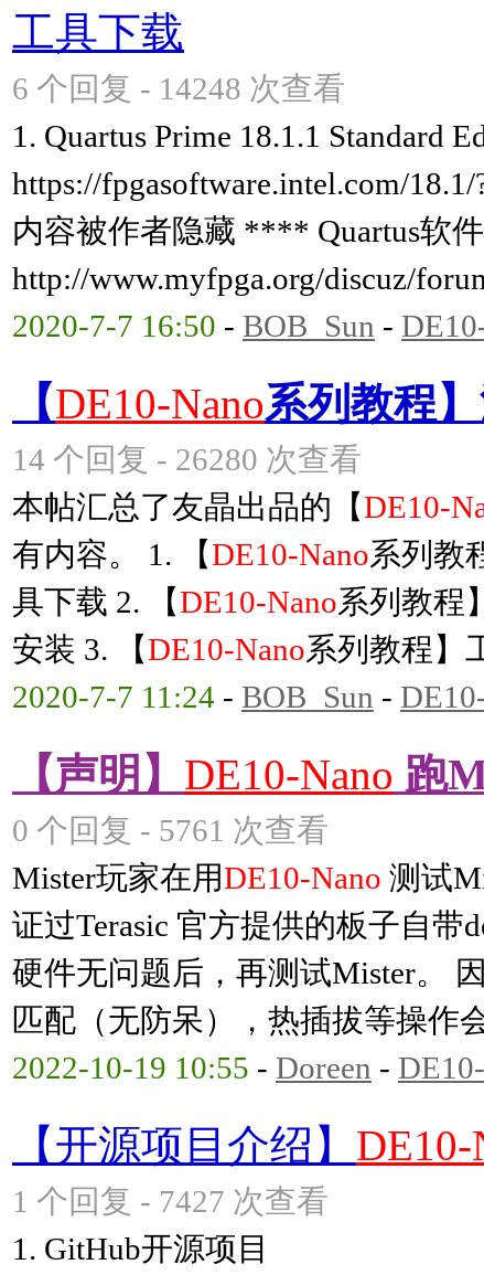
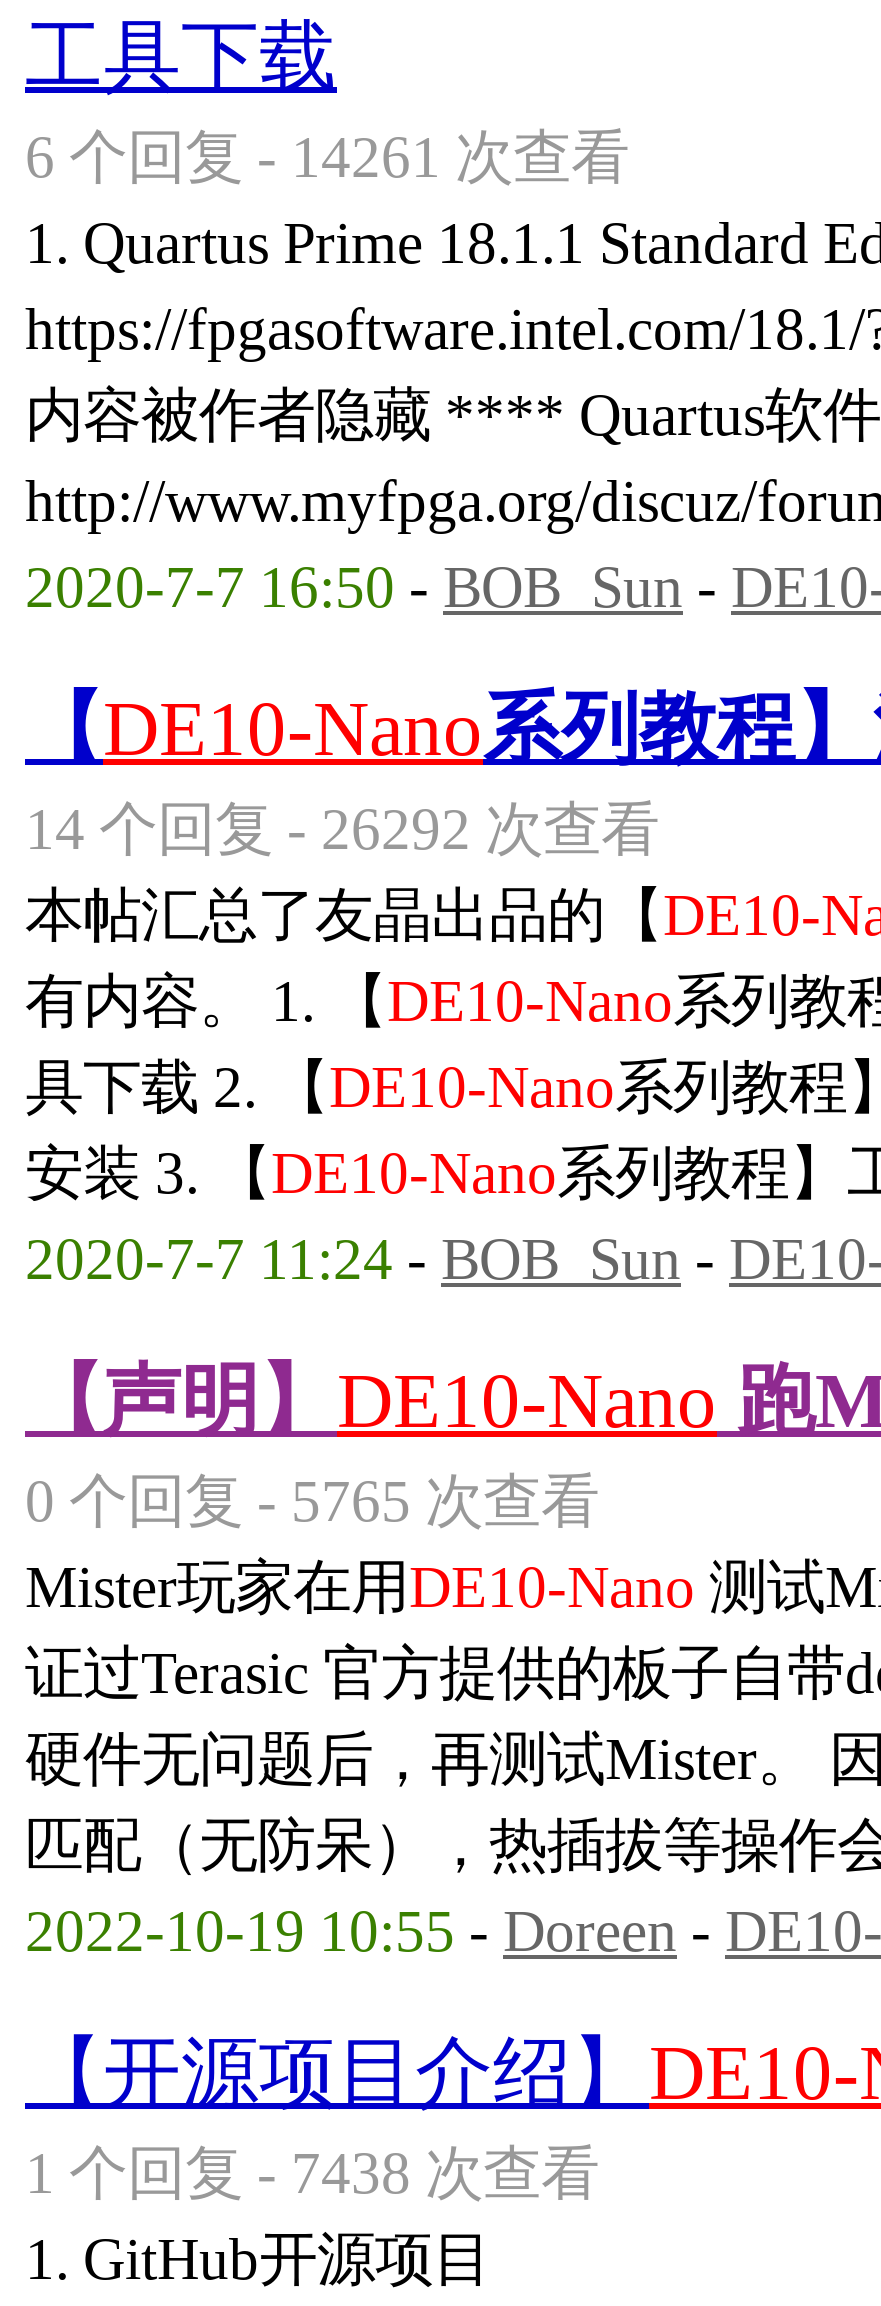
- 6 个回复 - 14248 次查看
+ 6 个回复 - 14261 次查看

- 14 个回复 - 26280 次查看
+ 14 个回复 - 26292 次查看

- 0 个回复 - 5761 次查看
+ 0 个回复 - 5765 次查看

- 1 个回复 - 7427 次查看
+ 1 个回复 - 7438 次查看
